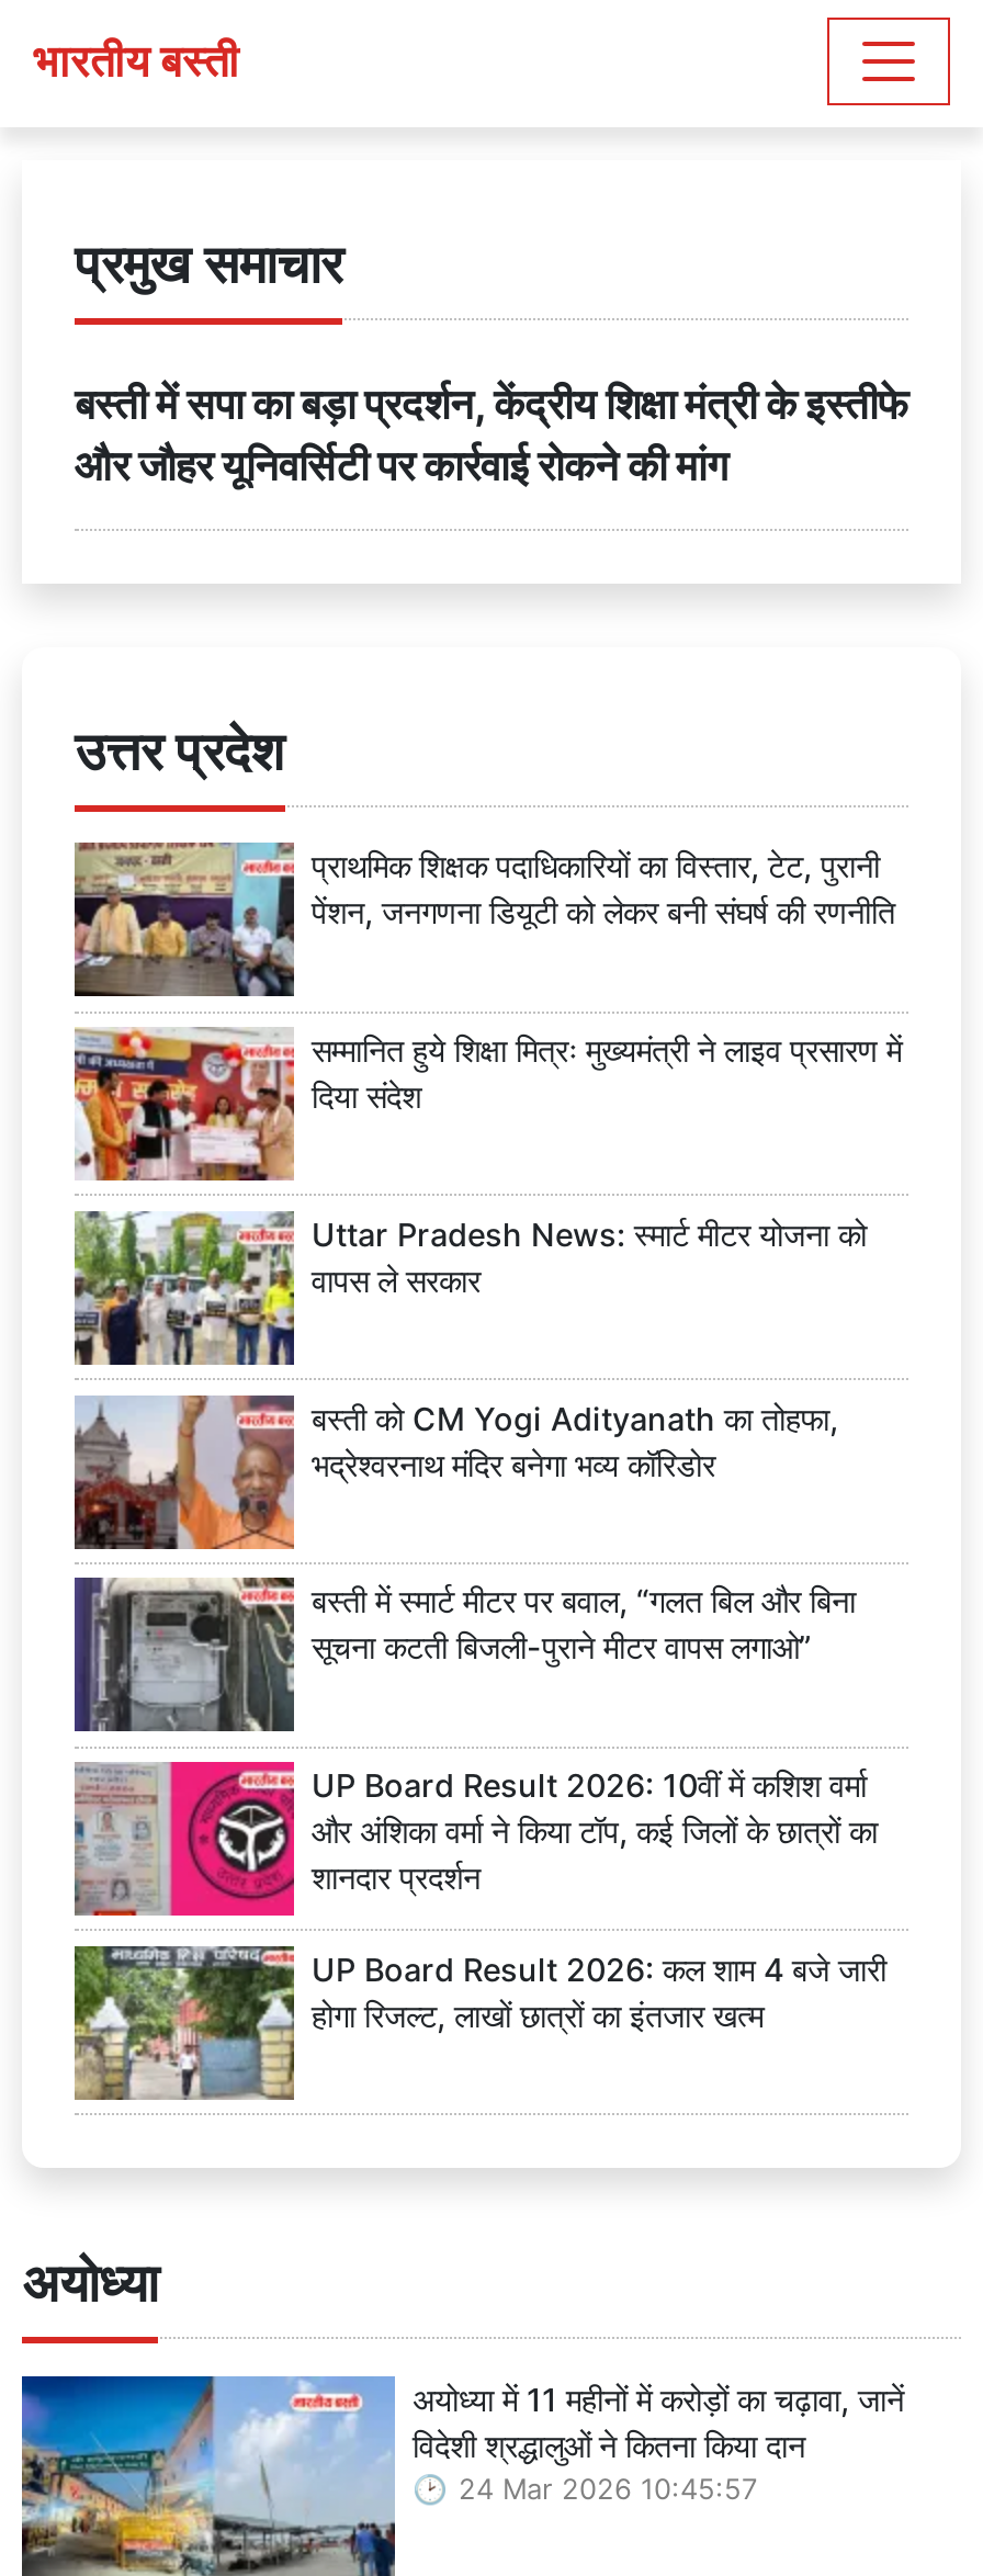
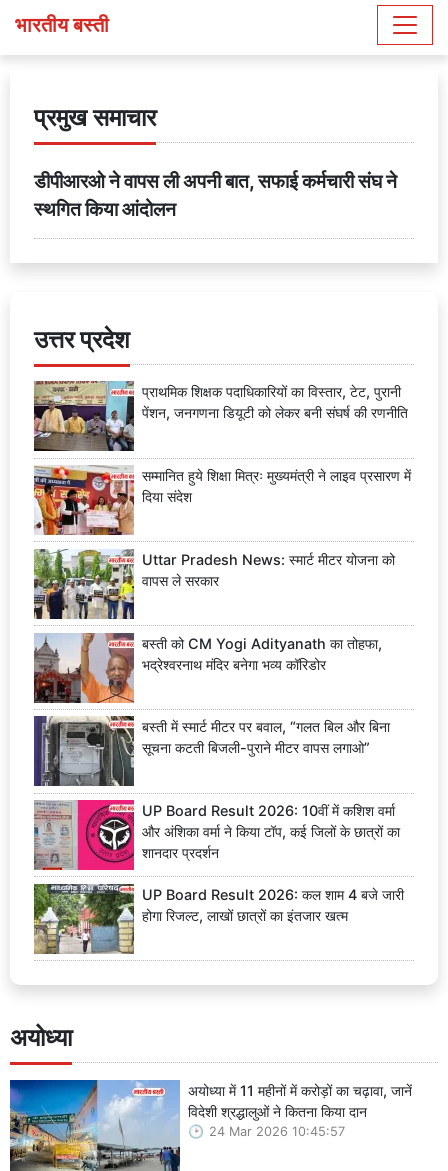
- बस्ती में सपा का बड़ा प्रदर्शन, केंद्रीय शिक्षा मंत्री के इस्तीफे
- और जौहर यूनिवर्सिटी पर कार्रवाई रोकने की मांग
+ डीपीआरओ ने वापस ली अपनी बात, सफाई कर्मचारी संघ ने
+ स्थगित किया आंदोलन
